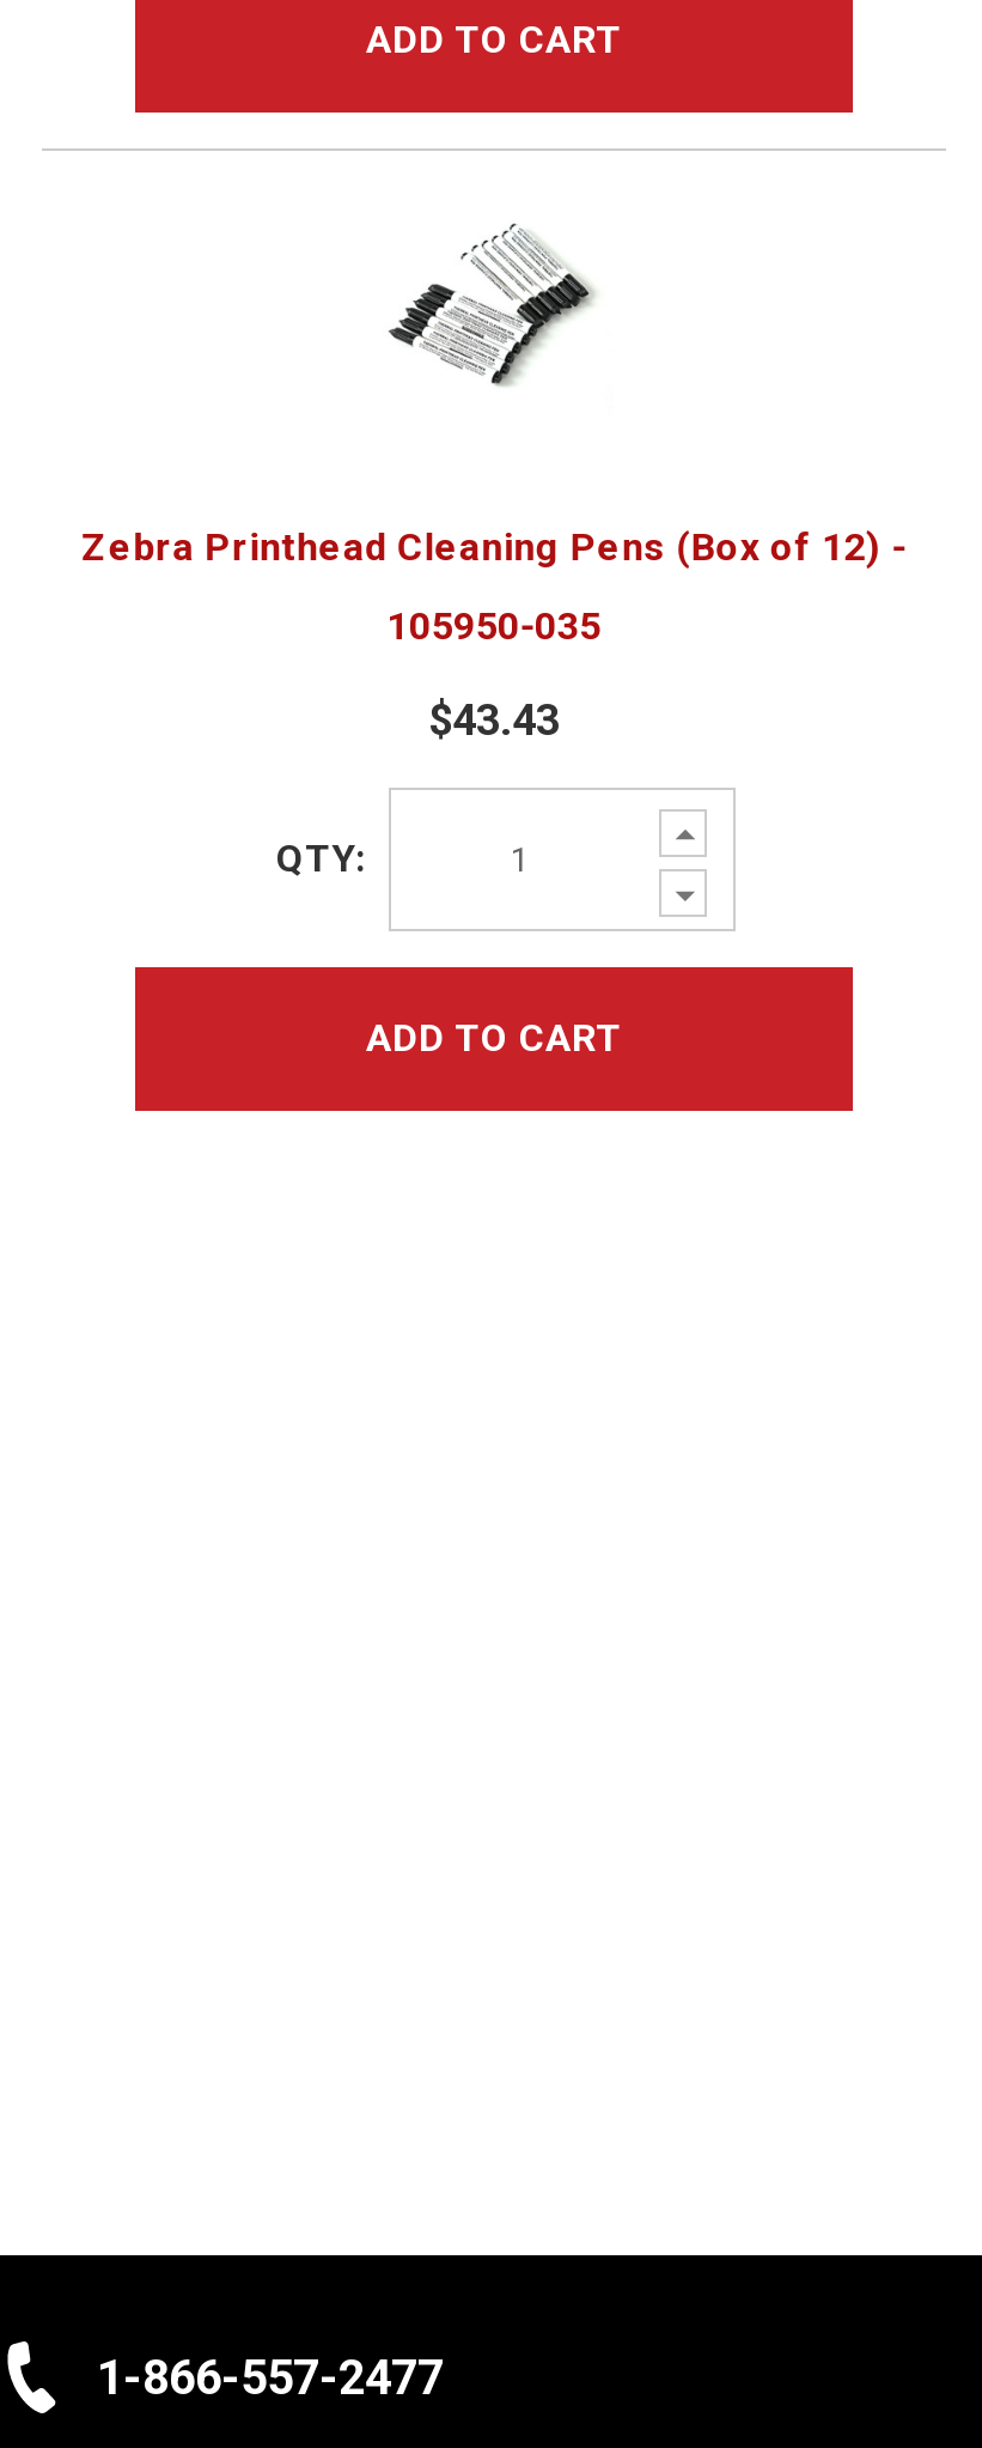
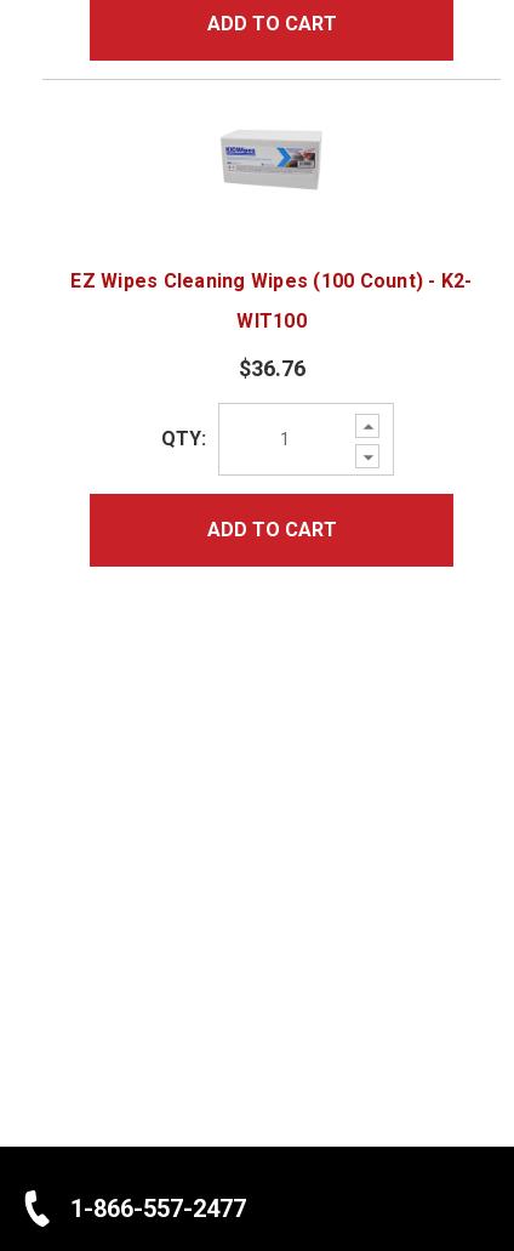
- [image]
+ [image]

- Zebra Printhead Cleaning Pens (Box of 12) -
+ EZ Wipes Cleaning Wipes (100 Count) - K2-

- 105950-035
+ WIT100

- $43.43
+ $36.76
